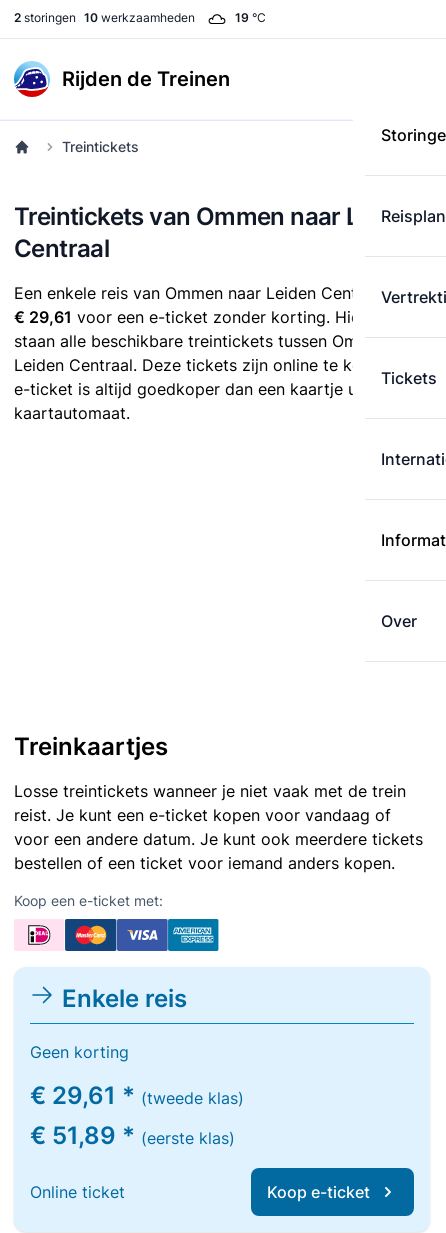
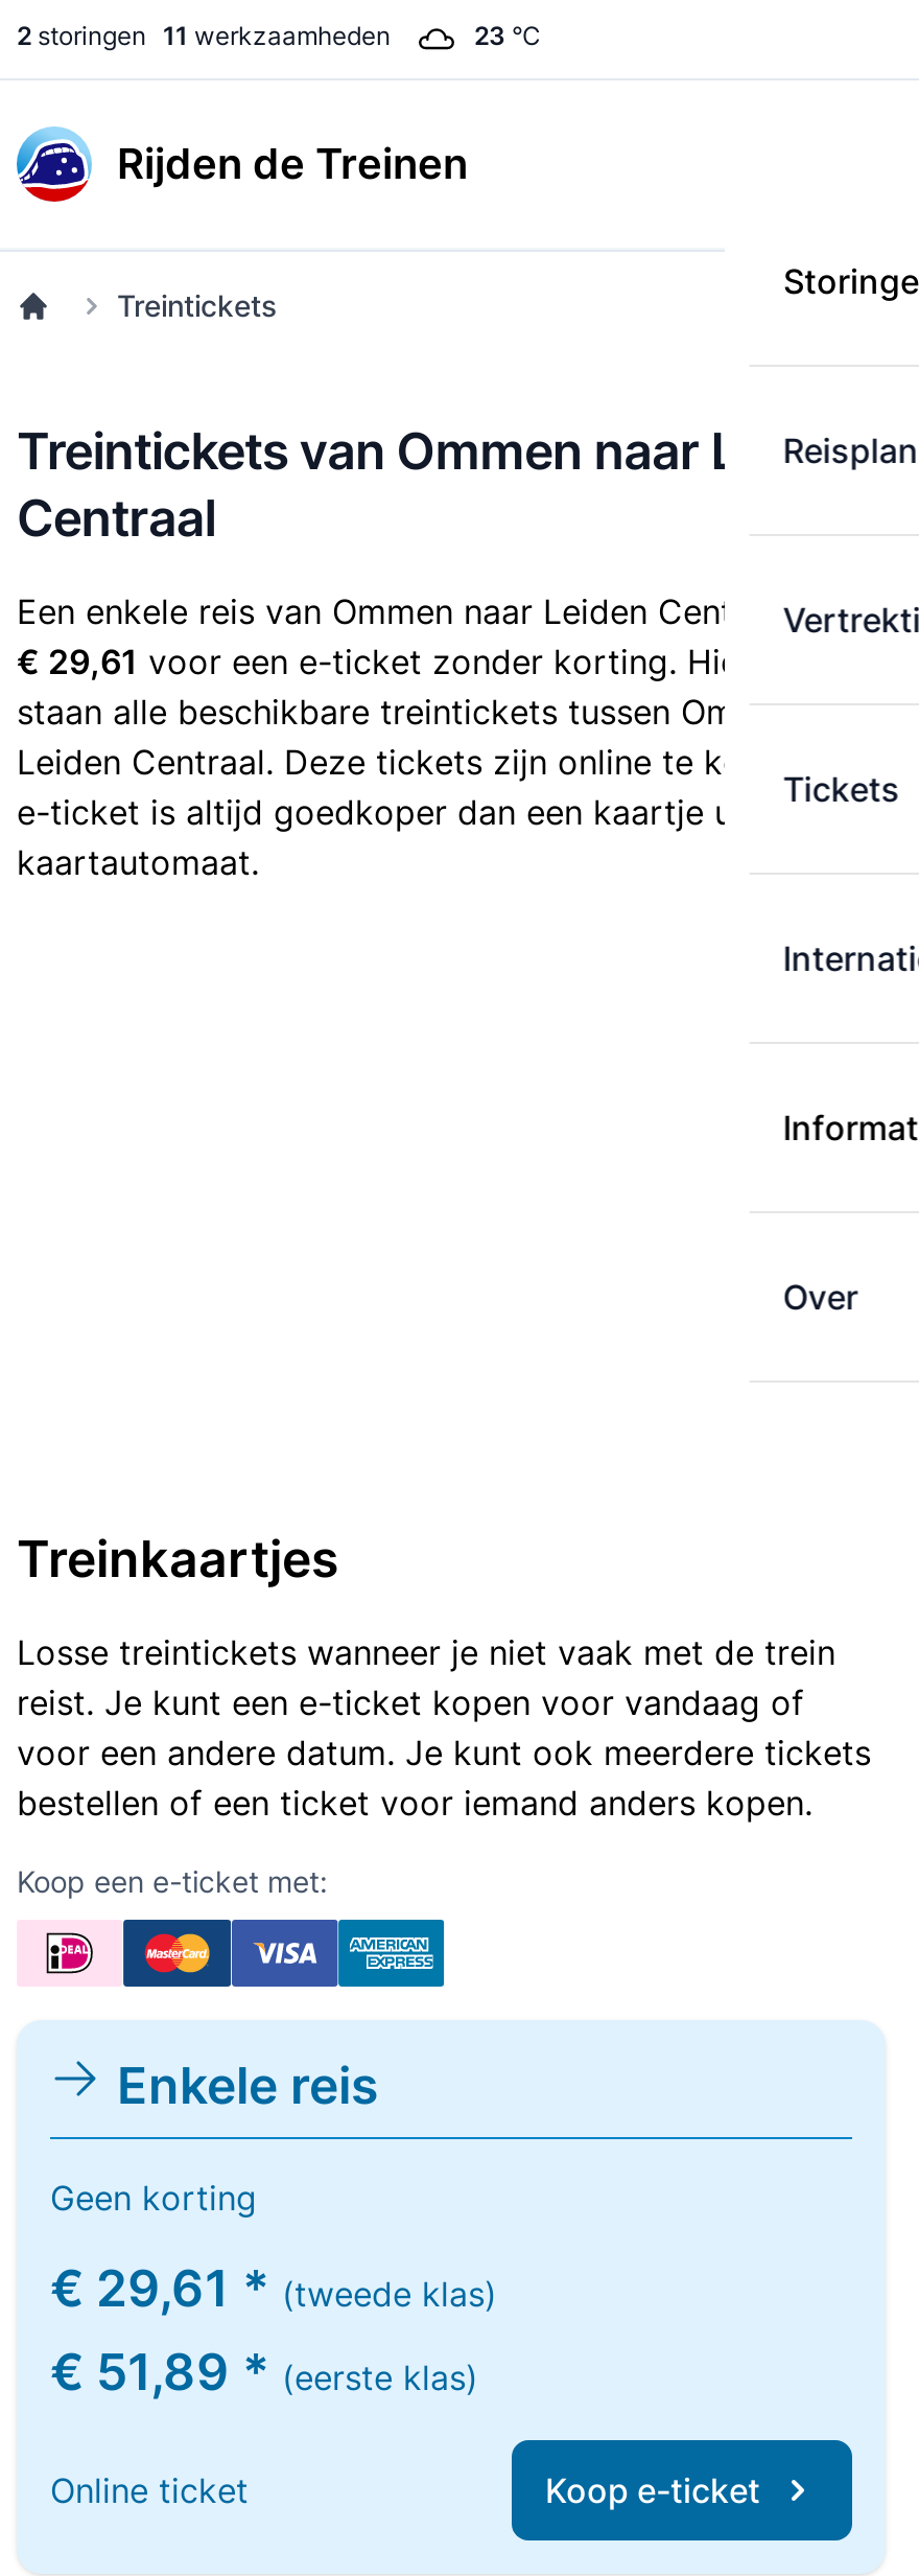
- 2 storingen 10 werkzaamheden
+ 2 storingen 11 werkzaamheden

- 19 °C
+ 23 °C
